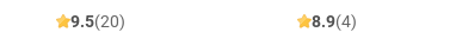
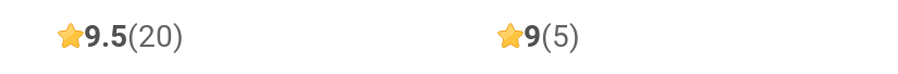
- 8.9(4)
+ 9(5)
